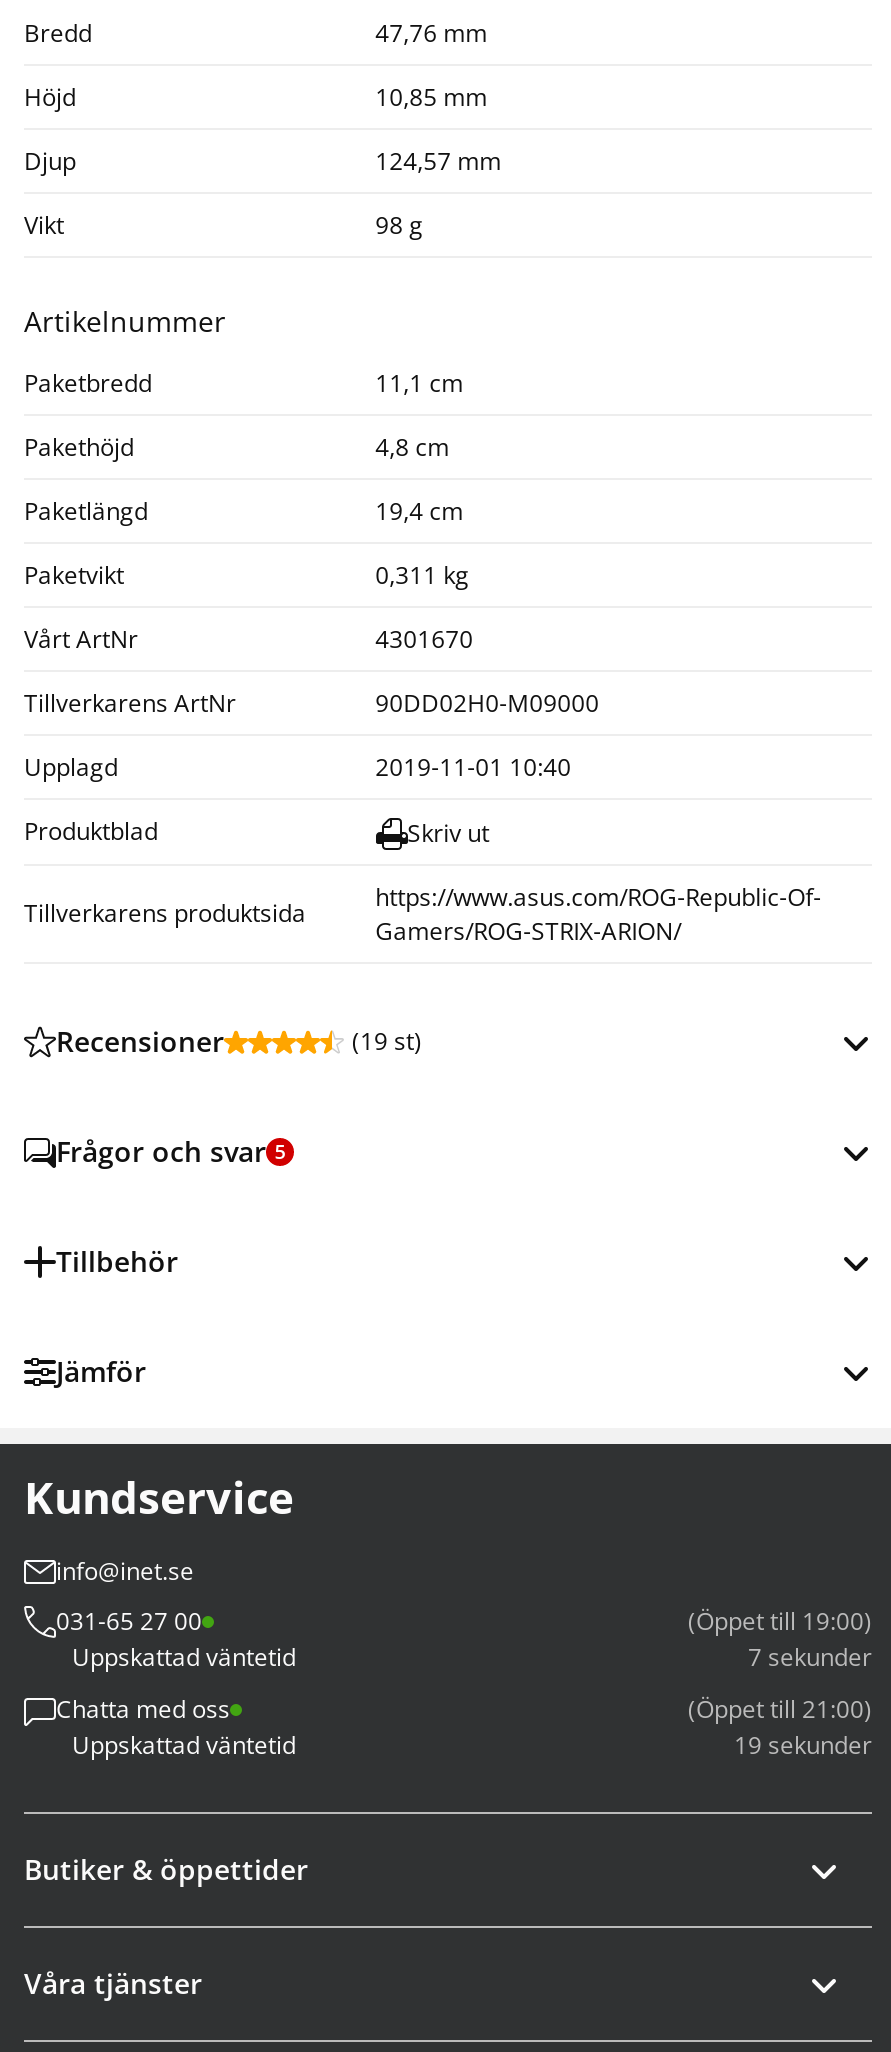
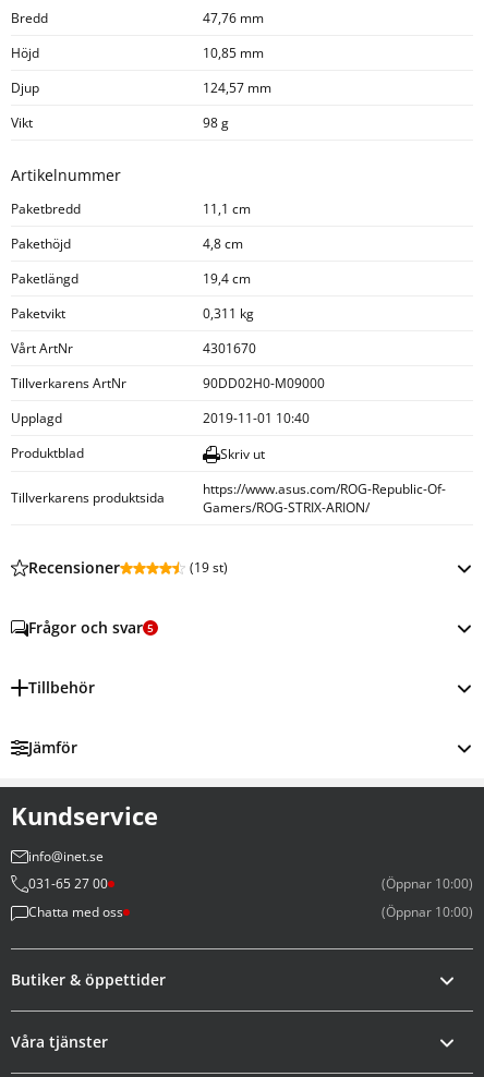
- (Öppet till 19:00)
- Uppskattad väntetid
- 7 sekunder
+ (Öppnar 10:00)

- (Öppet till 21:00)
- Uppskattad väntetid
- 19 sekunder
+ (Öppnar 10:00)
